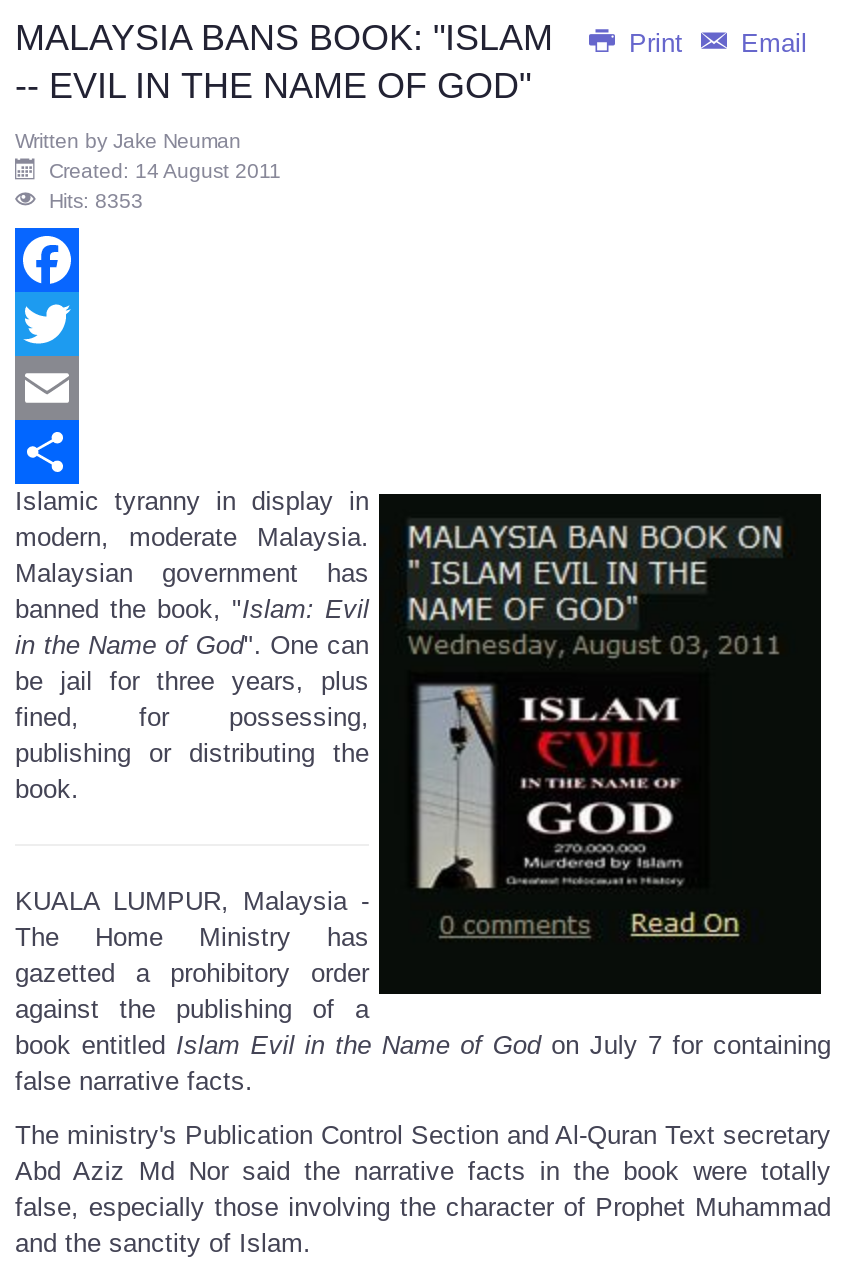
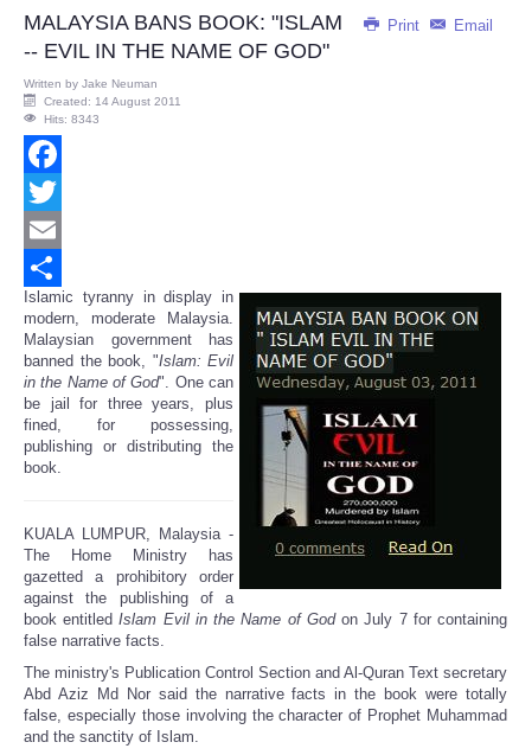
- Hits: 8353
+ Hits: 8343
